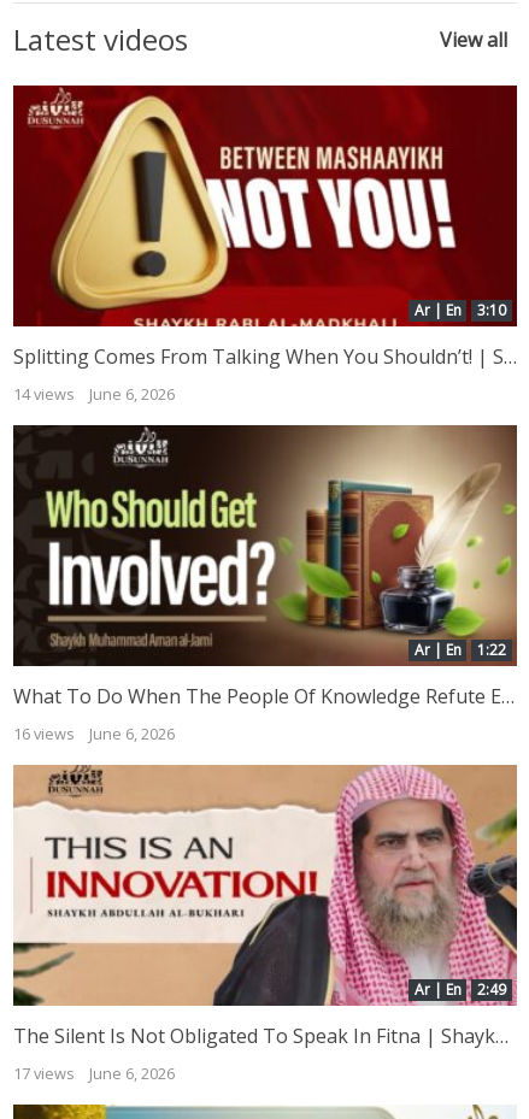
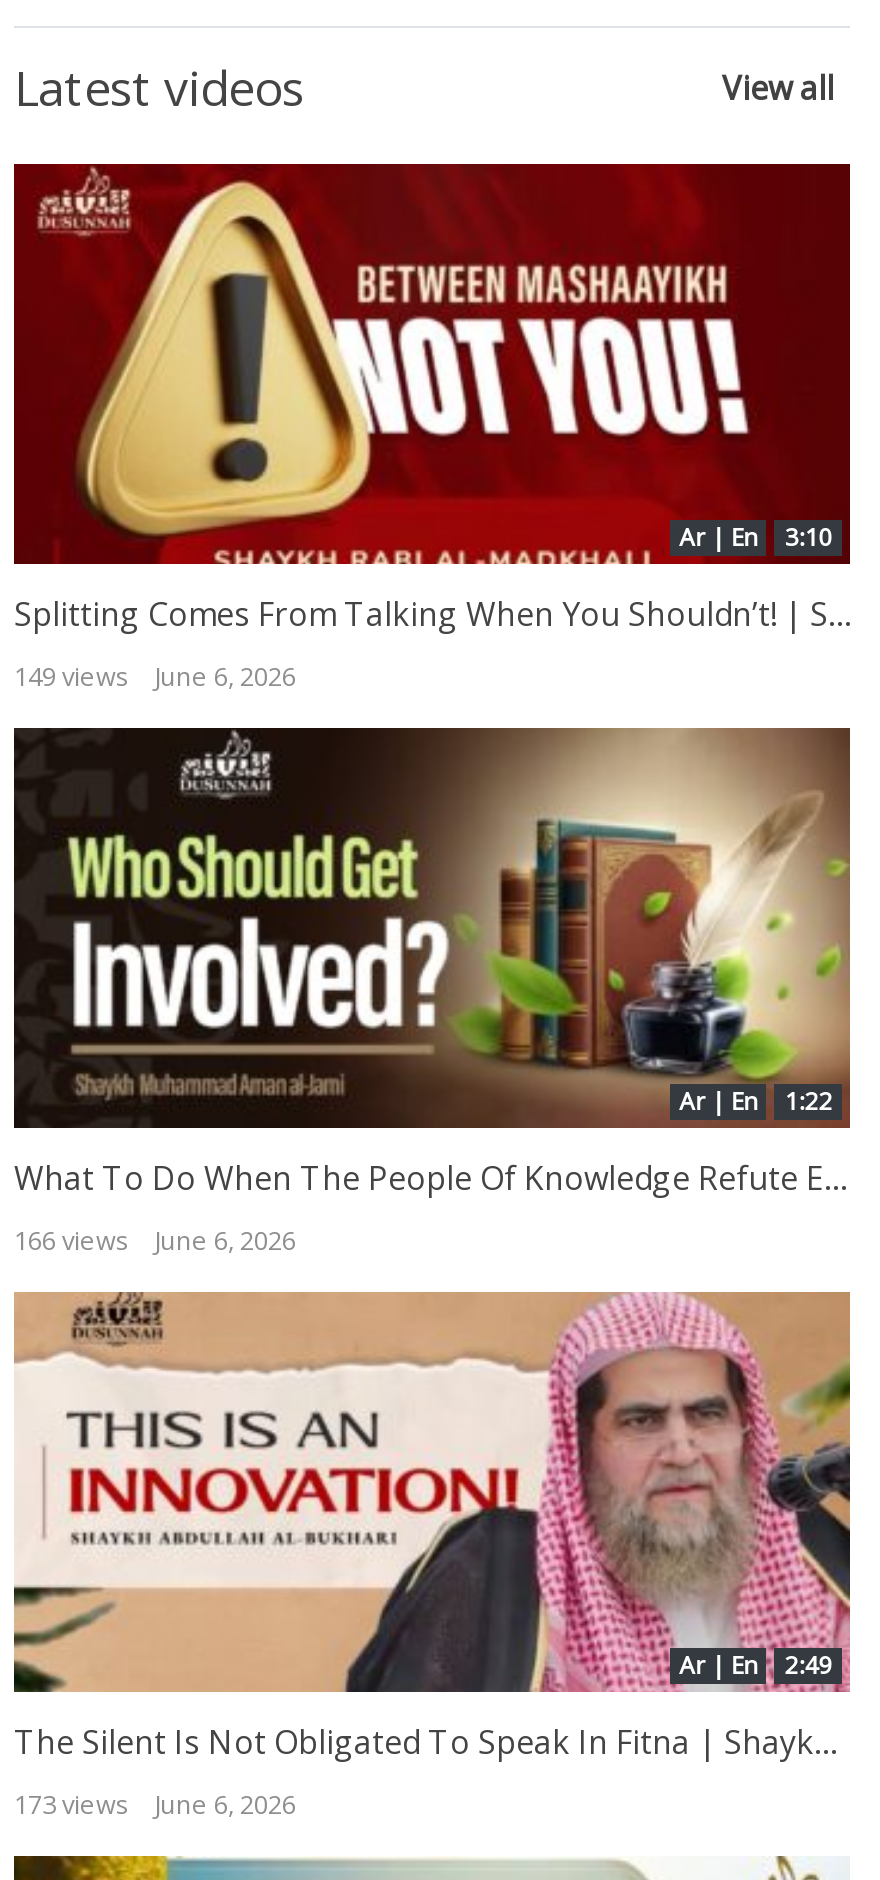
- 14 views June 6, 2026
+ 149 views June 6, 2026

- 16 views June 6, 2026
+ 166 views June 6, 2026

- 17 views June 6, 2026
+ 173 views June 6, 2026
